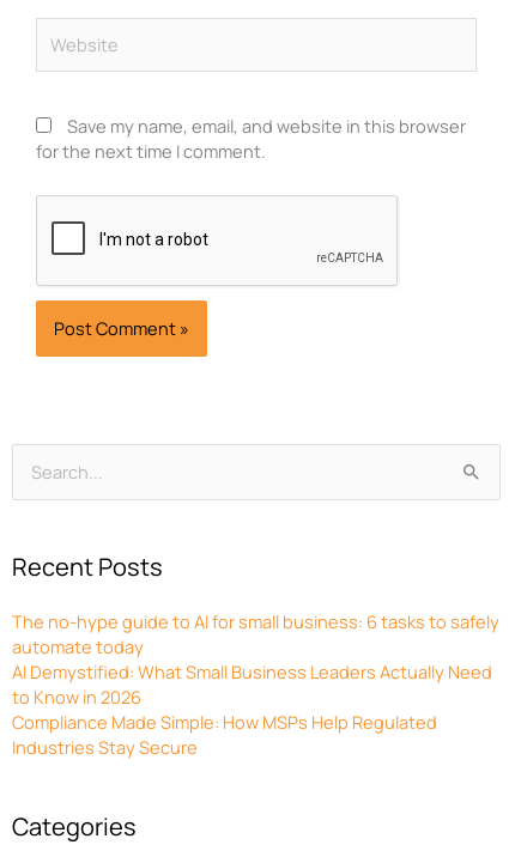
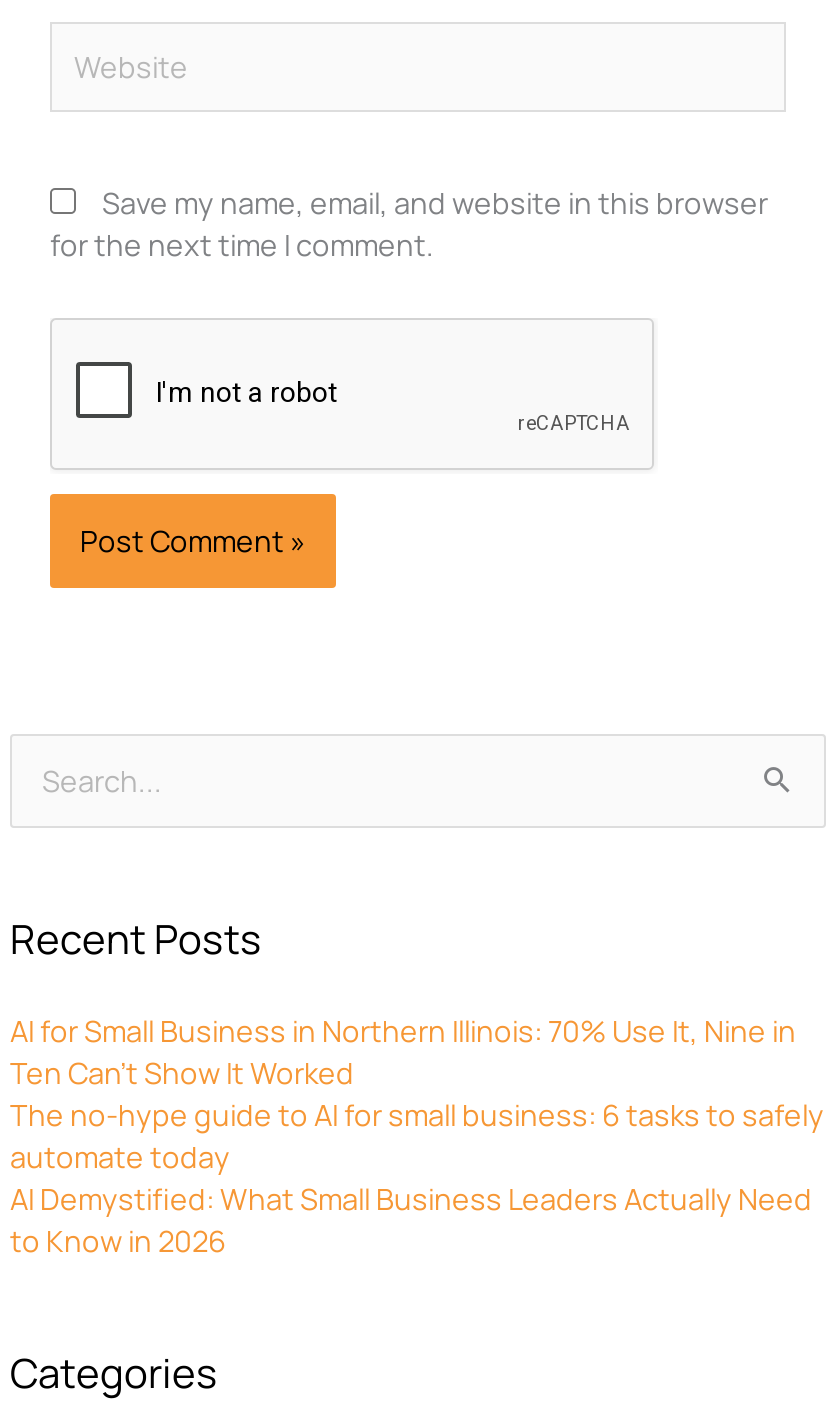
+ AI for Small Business in Northern Illinois: 70% Use It, Nine in
+ Ten Can’t Show It Worked

moved down: The no-hype guide to AI for small business: 6 tasks to safely | automate today | AI Demystified: What Small Business Leaders Actually Need | to Know in 2026

- Compliance Made Simple: How MSPs Help Regulated
- Industries Stay Secure
